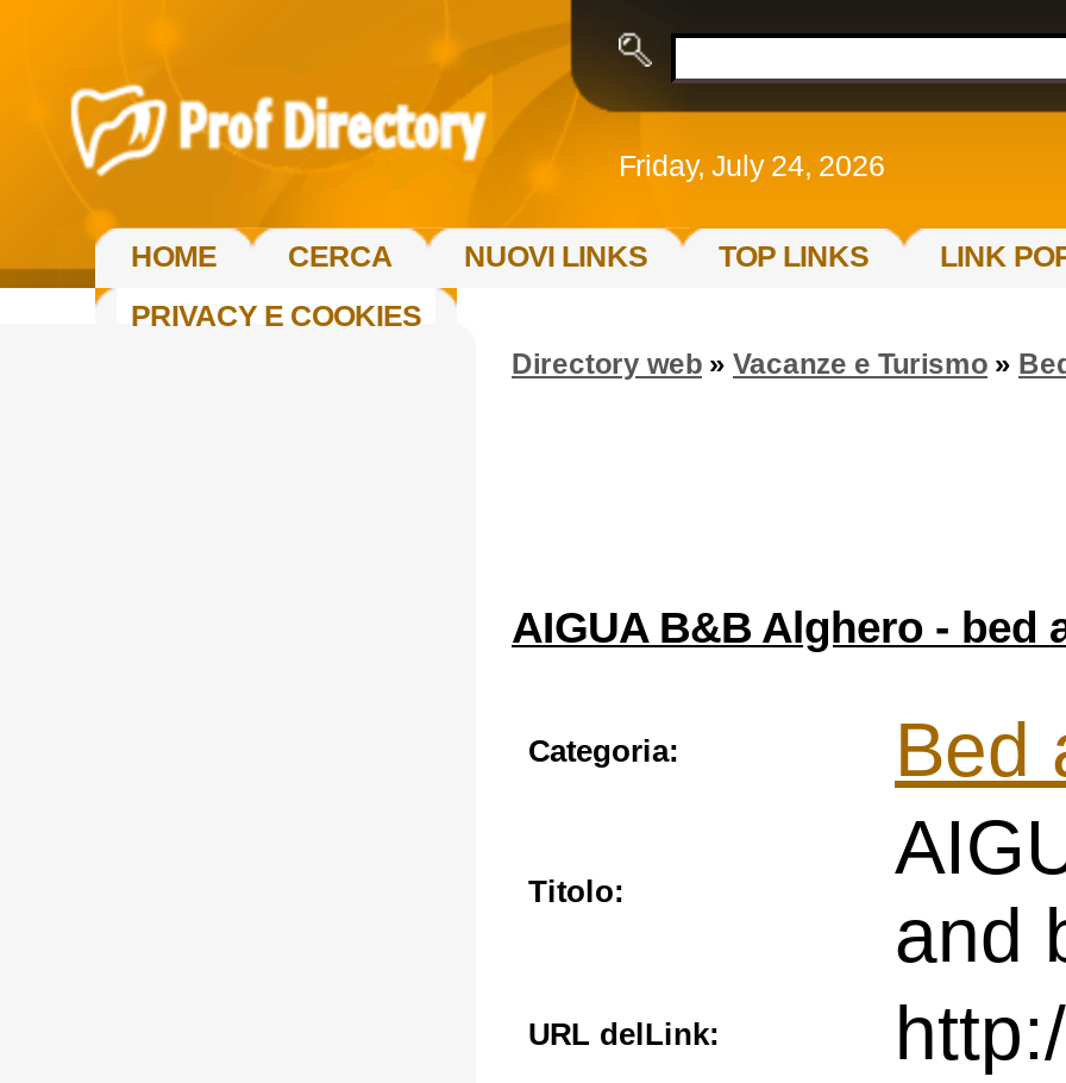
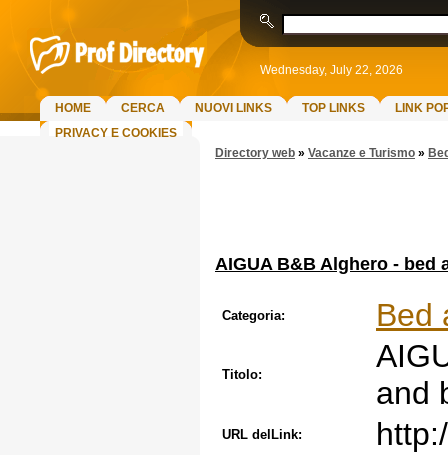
- Friday, July 24, 2026
+ Wednesday, July 22, 2026
